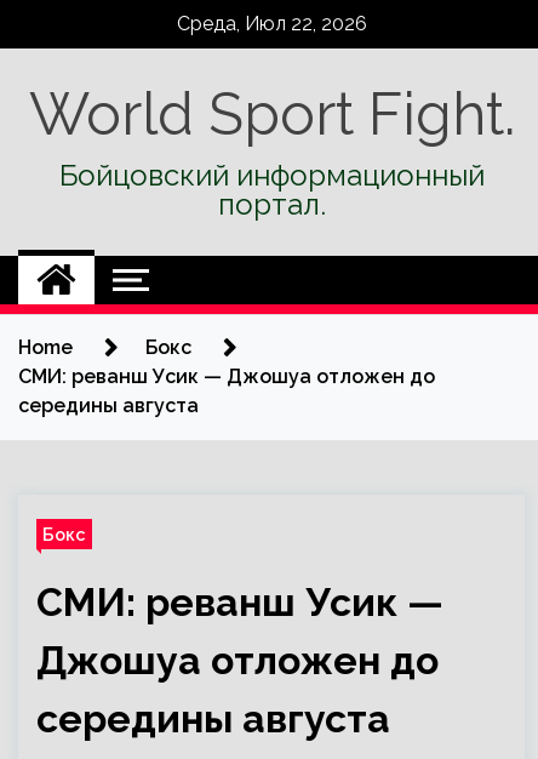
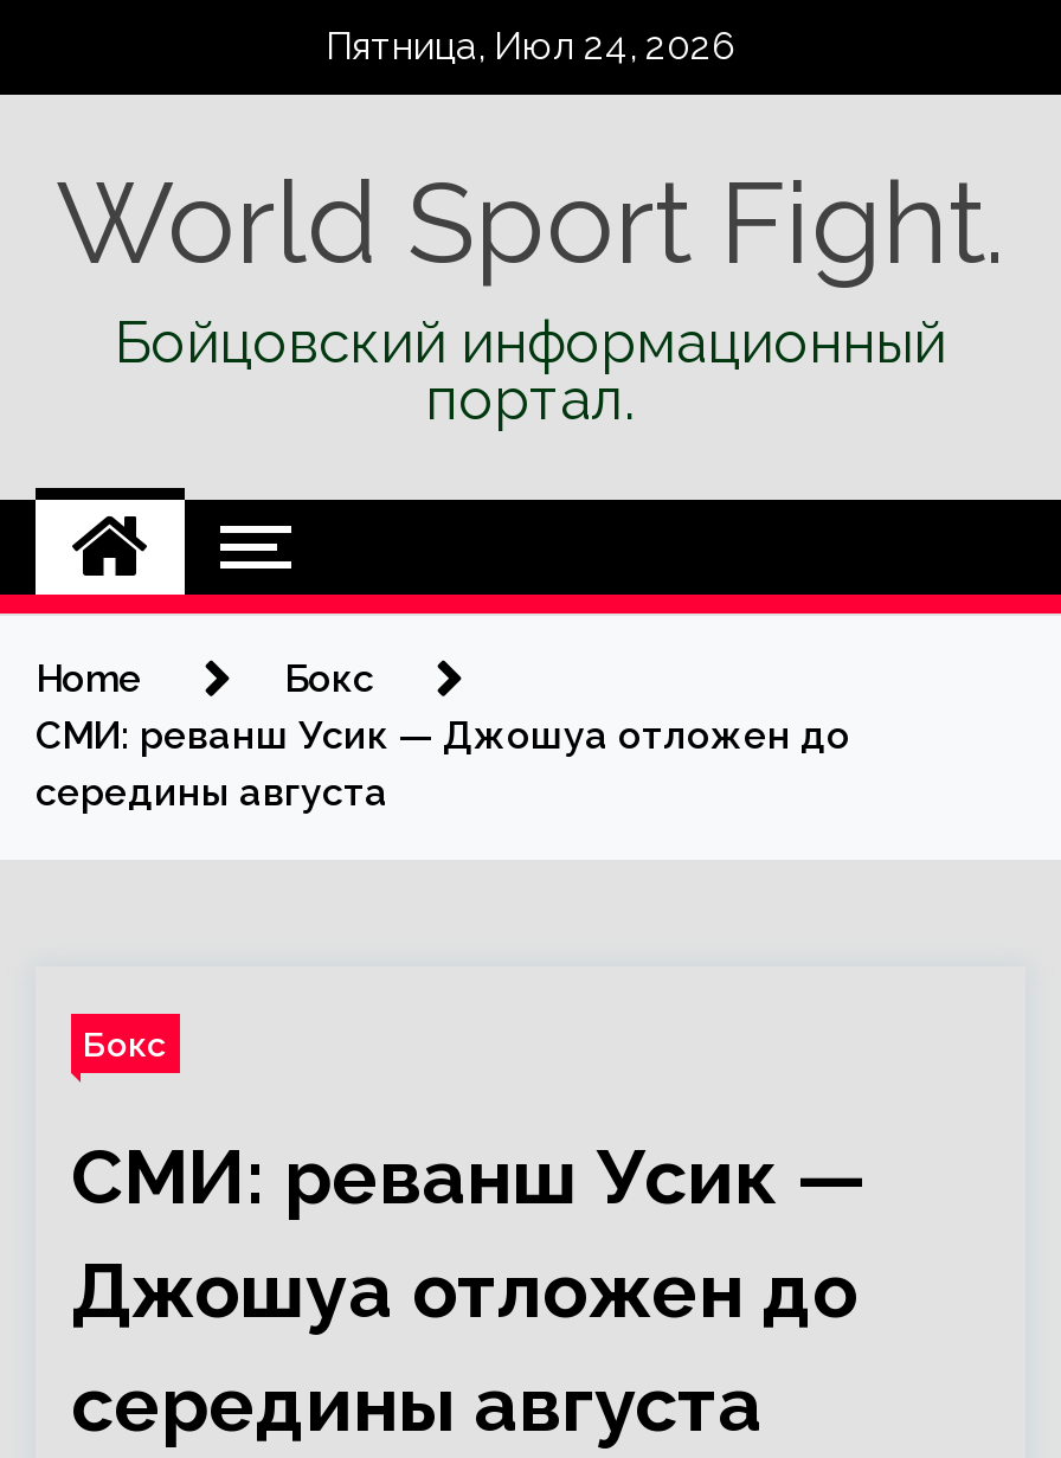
- Среда, Июл 22, 2026
+ Пятница, Июл 24, 2026
